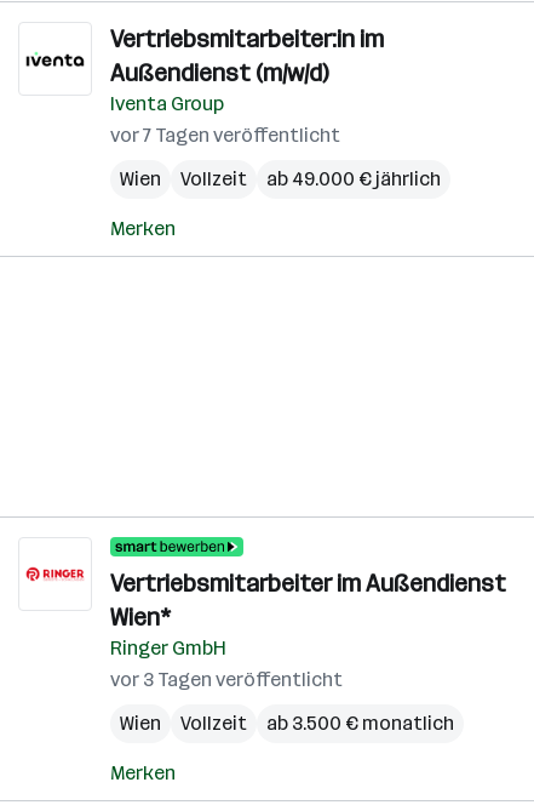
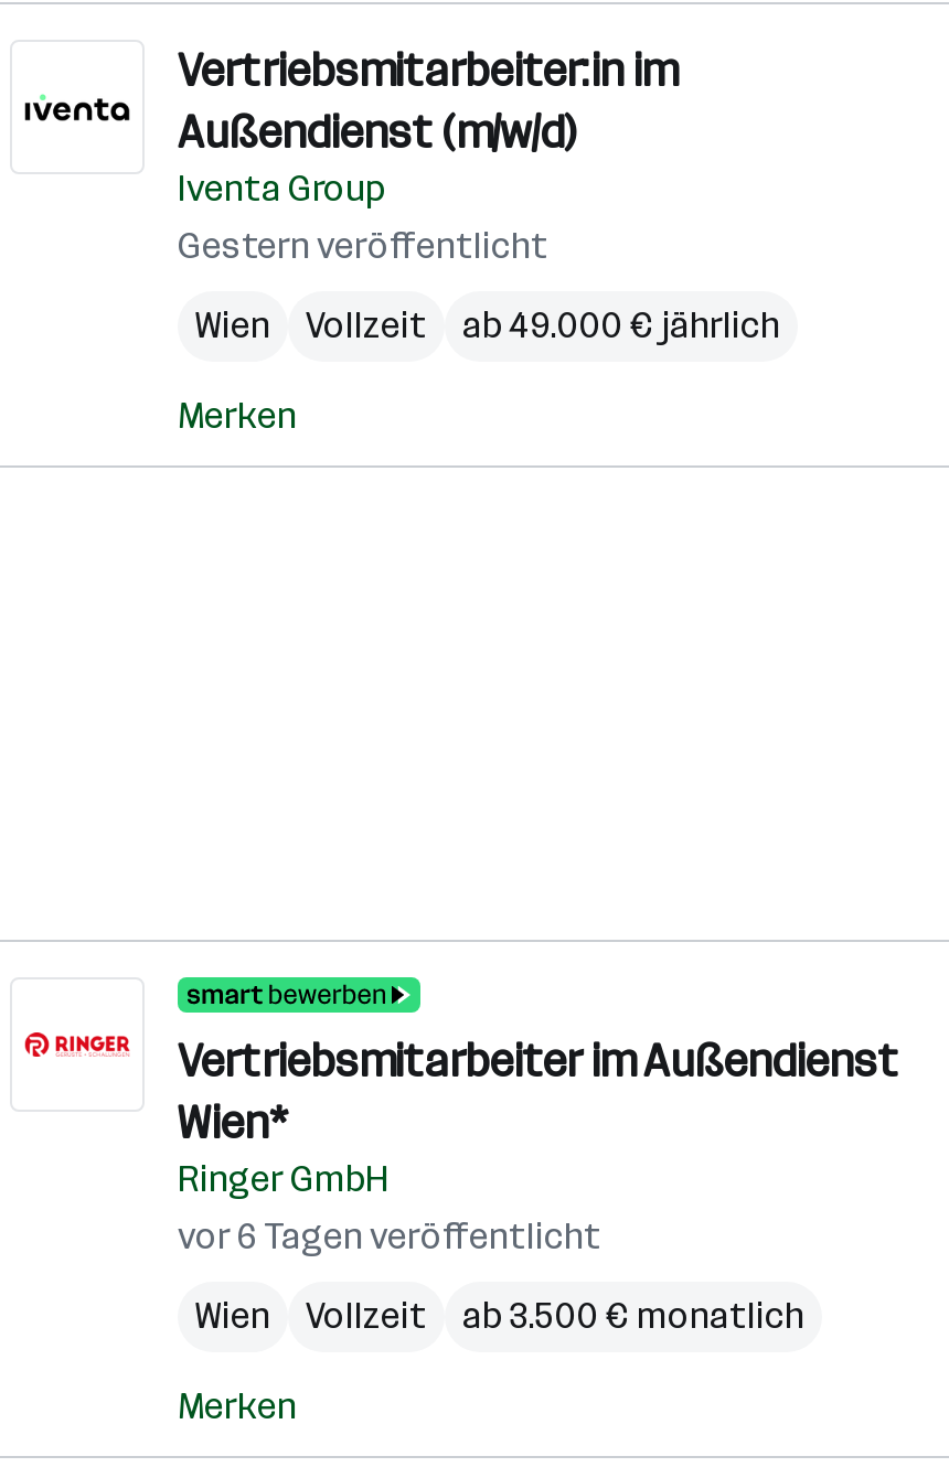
- vor 7 Tagen veröffentlicht
+ Gestern veröffentlicht

- vor 3 Tagen veröffentlicht
+ vor 6 Tagen veröffentlicht
